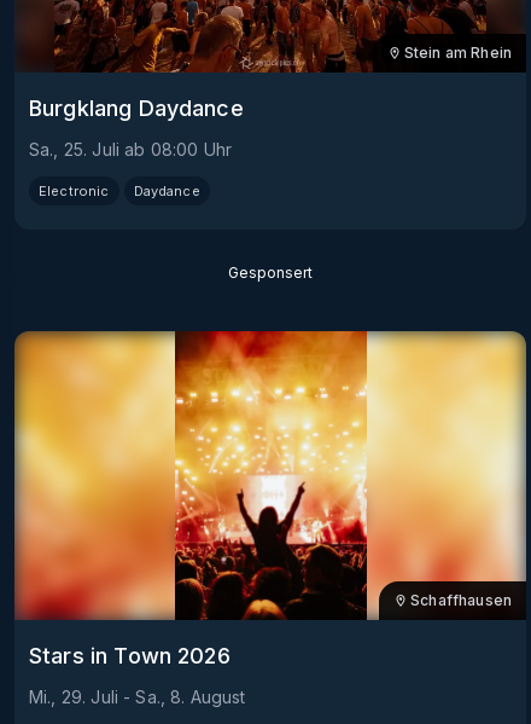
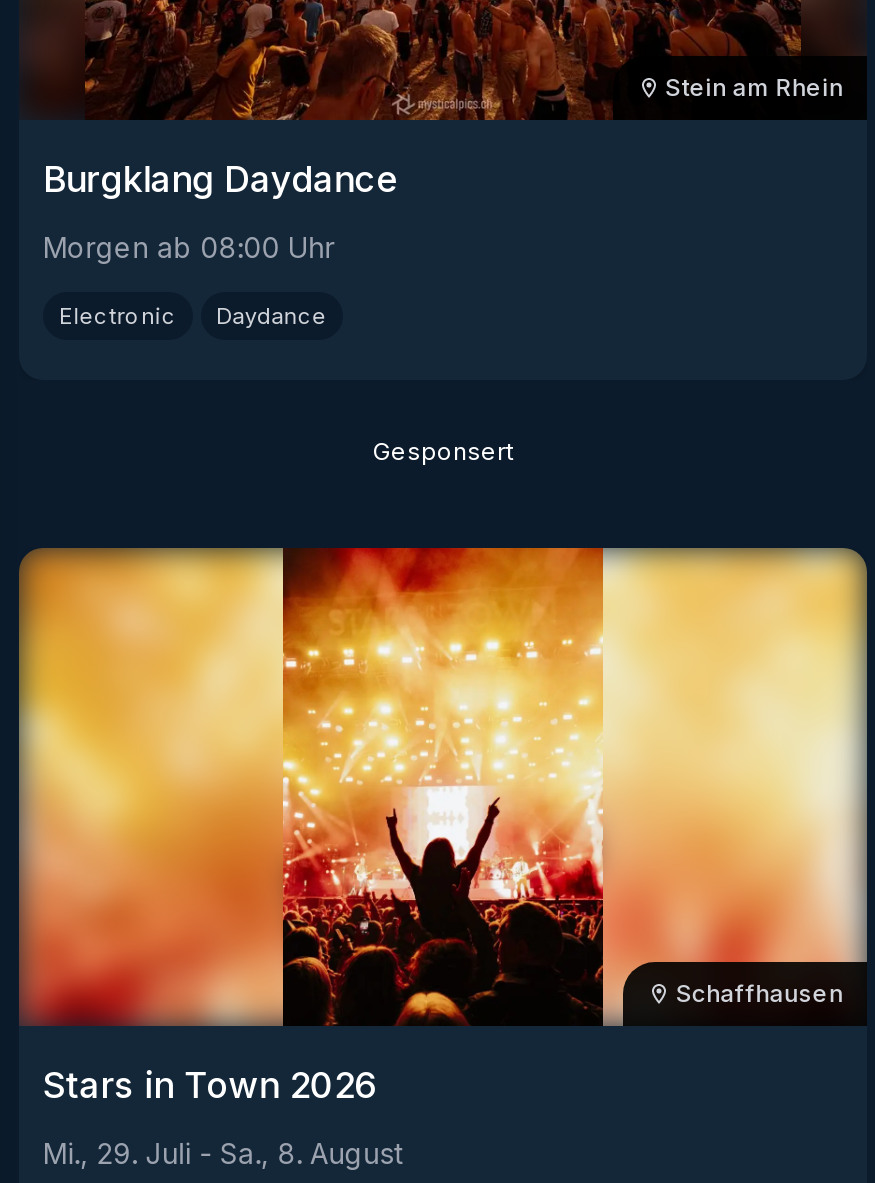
- Sa., 25. Juli ab 08:00 Uhr
+ Morgen ab 08:00 Uhr
